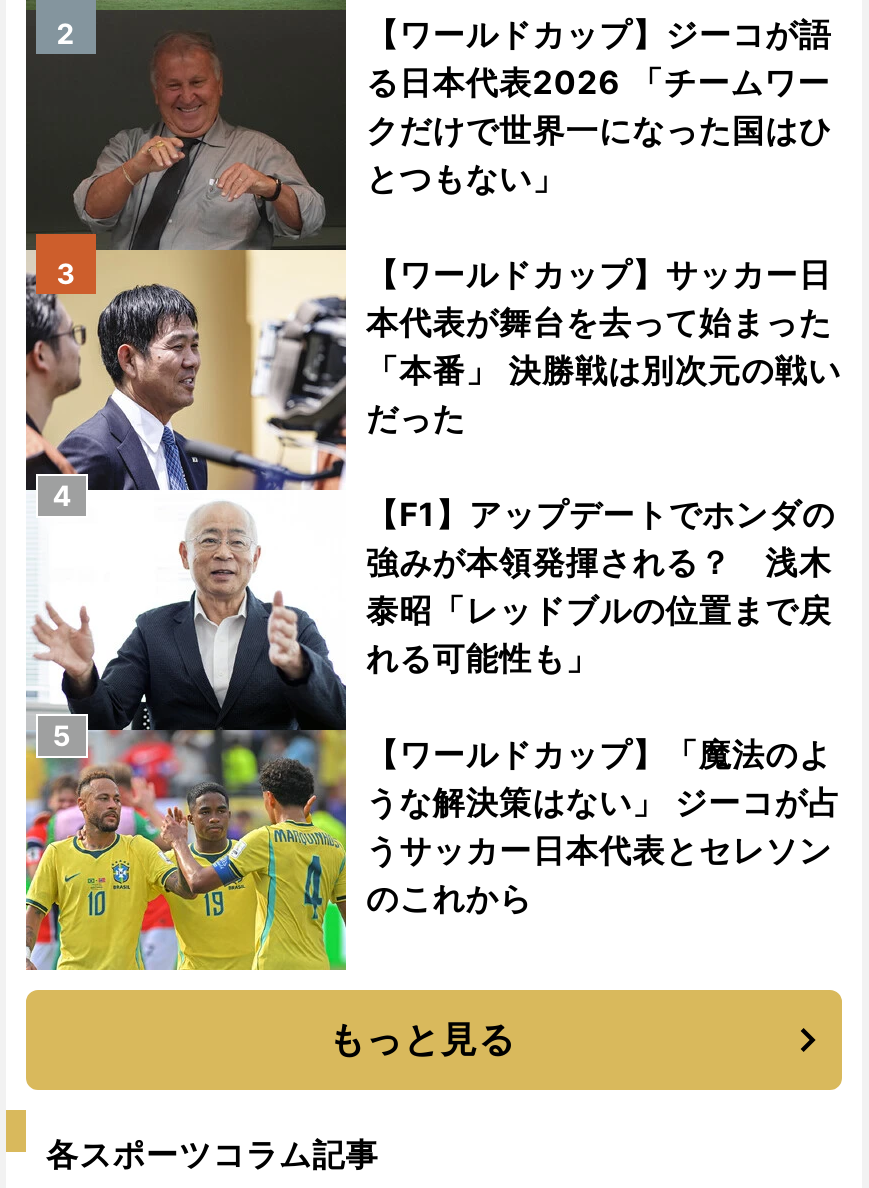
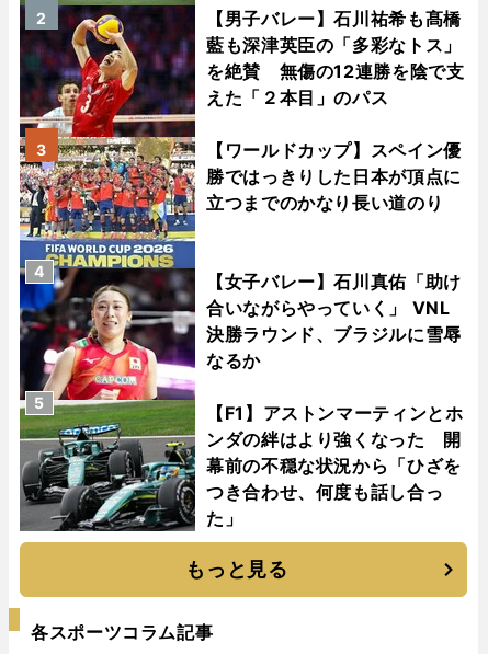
- [image]
- 【ワールドカップ】ジーコが語
- る日本代表2026 「チームワー
- クだけで世界一になった国はひ
- とつもない」
+ [image]
+ 【男子バレー】石川祐希も髙橋
+ 藍も深津英臣の「多彩なトス」
+ を絶賛 無傷の12連勝を陰で支
+ えた「２本目」のパス

- 【ワールドカップ】サッカー日
- 本代表が舞台を去って始まった
- 「本番」 決勝戦は別次元の戦い
- だった
+ 【ワールドカップ】スペイン優
+ 勝ではっきりした日本が頂点に
+ 立つまでのかなり長い道のり

- 【F1】アップデートでホンダの
- 強みが本領発揮される？ 浅木
- 泰昭「レッドブルの位置まで戻
- れる可能性も」
+ 【女子バレー】石川真佑「助け
+ 合いながらやっていく」 VNL
+ 決勝ラウンド、ブラジルに雪辱
+ なるか

- 【ワールドカップ】「魔法のよ
- うな解決策はない」 ジーコが占
- うサッカー日本代表とセレソン
- のこれから
+ 【F1】アストンマーティンとホ
+ ンダの絆はより強くなった 開
+ 幕前の不穏な状況から「ひざを
+ つき合わせ、何度も話し合っ
+ た」
